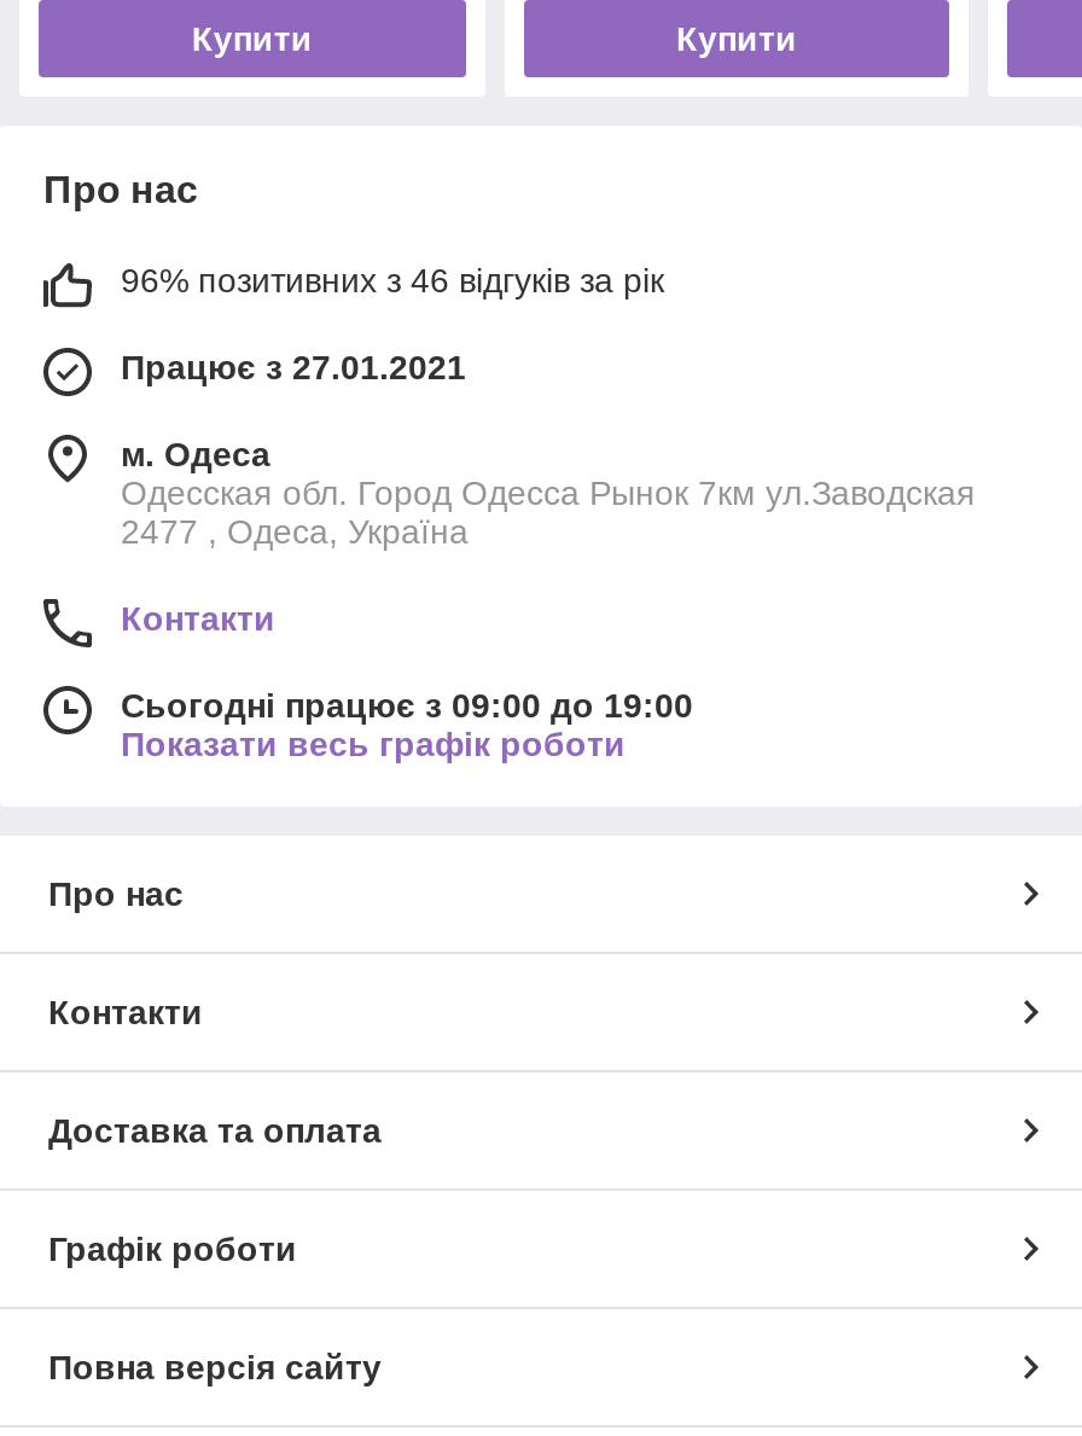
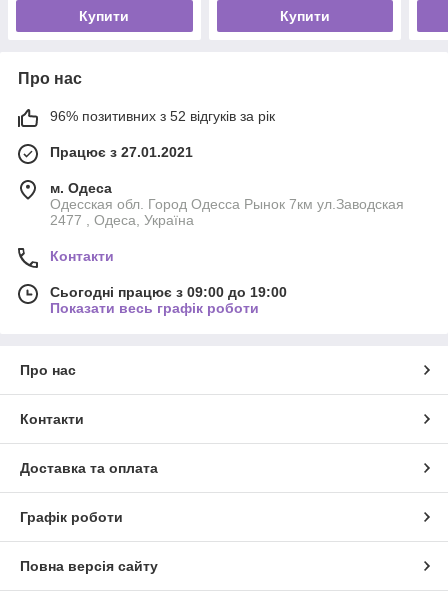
- 96% позитивних з 46 відгуків за рік
+ 96% позитивних з 52 відгуків за рік
